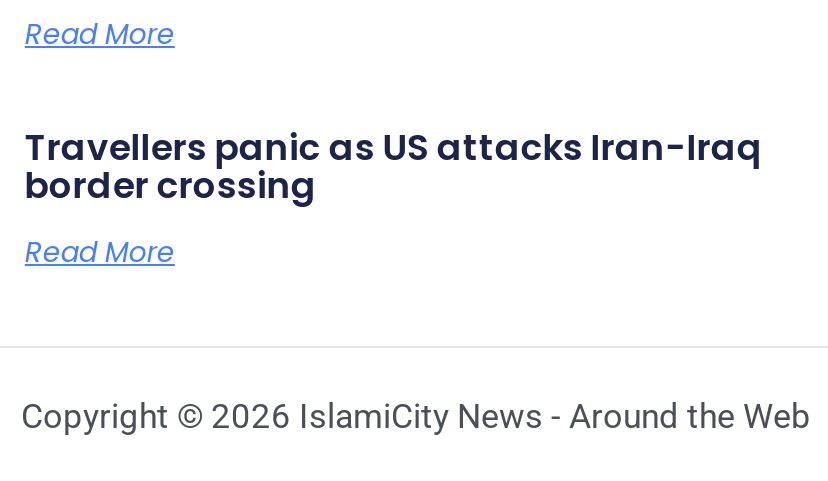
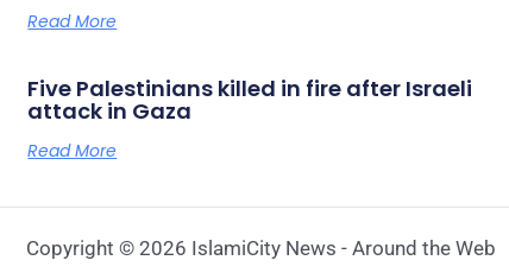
- Travellers panic as US attacks Iran-Iraq
- border crossing
+ Five Palestinians killed in fire after Israeli
+ attack in Gaza
